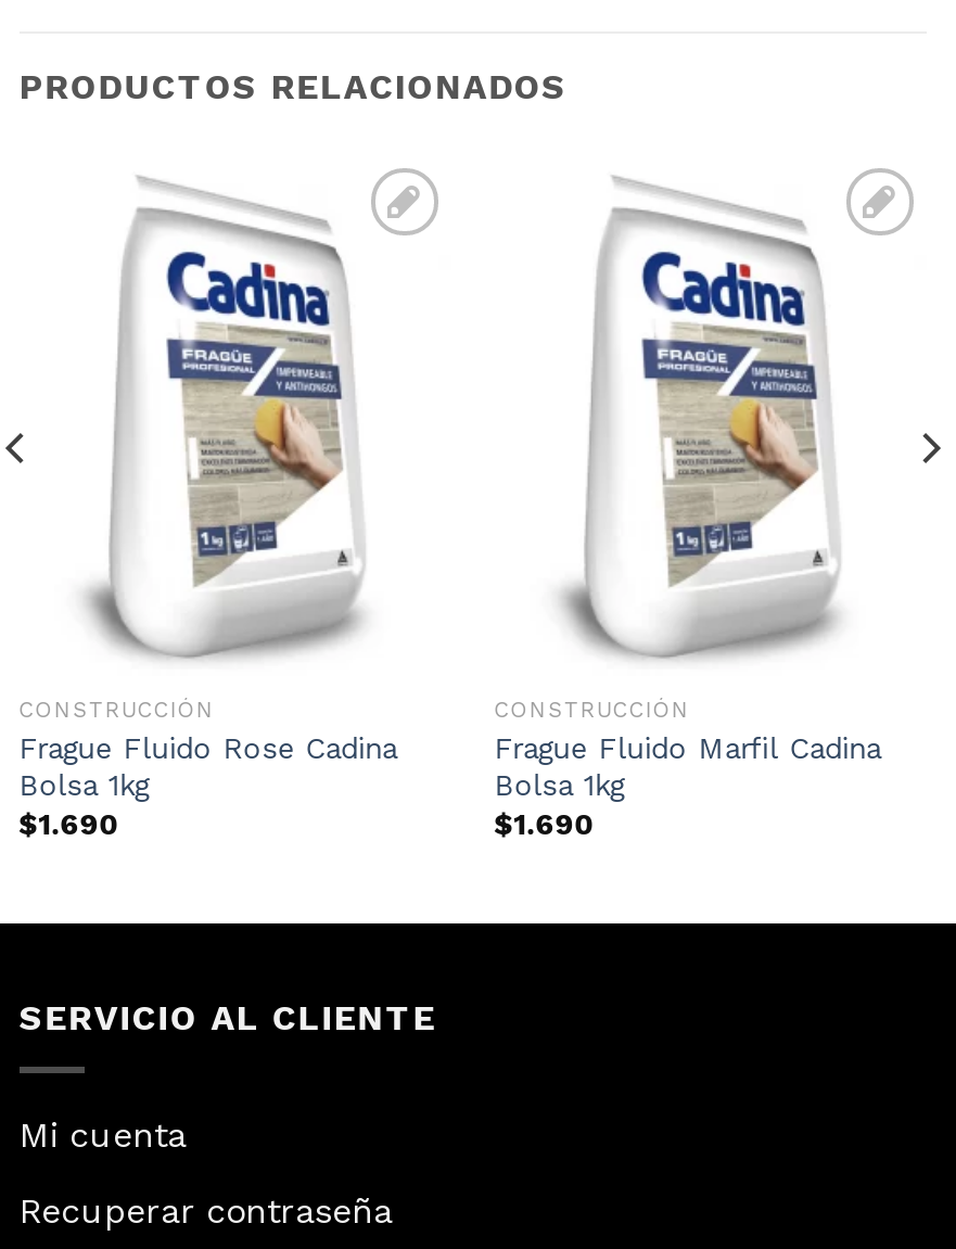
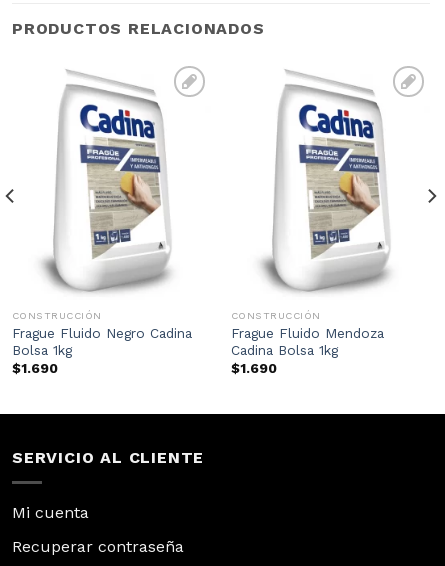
- Frague Fluido Rose Cadina
+ Frague Fluido Negro Cadina

- Frague Fluido Marfil Cadina
- Bolsa 1kg
+ Frague Fluido Mendoza
+ Cadina Bolsa 1kg
